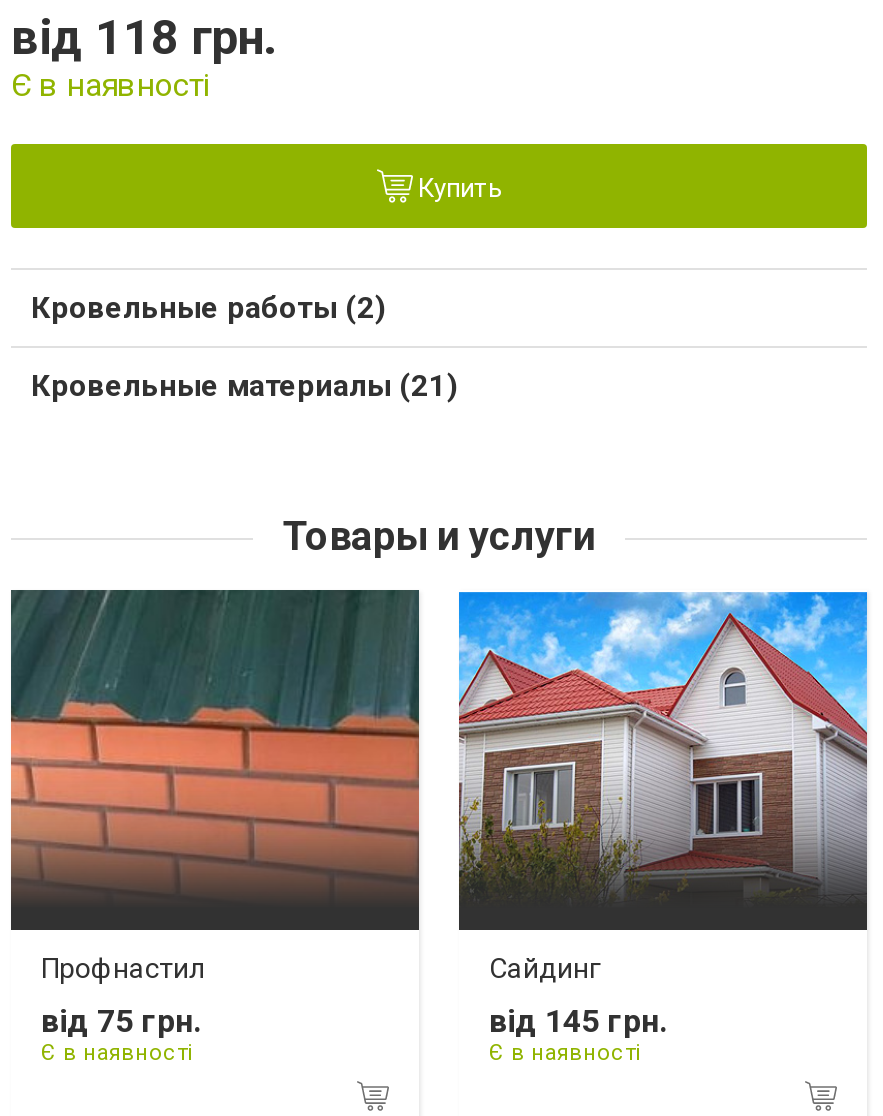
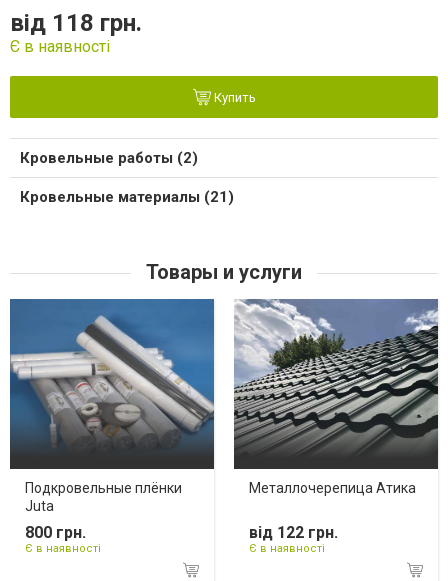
- [image]
- Профнастил
+ [image]
+ Подкровельные плёнки
+ Juta

- [image]
- Сайдинг
+ [image]
+ Металлочерепица Атика

- від 75 грн.
+ 800 грн.

- від 145 грн.
+ від 122 грн.
